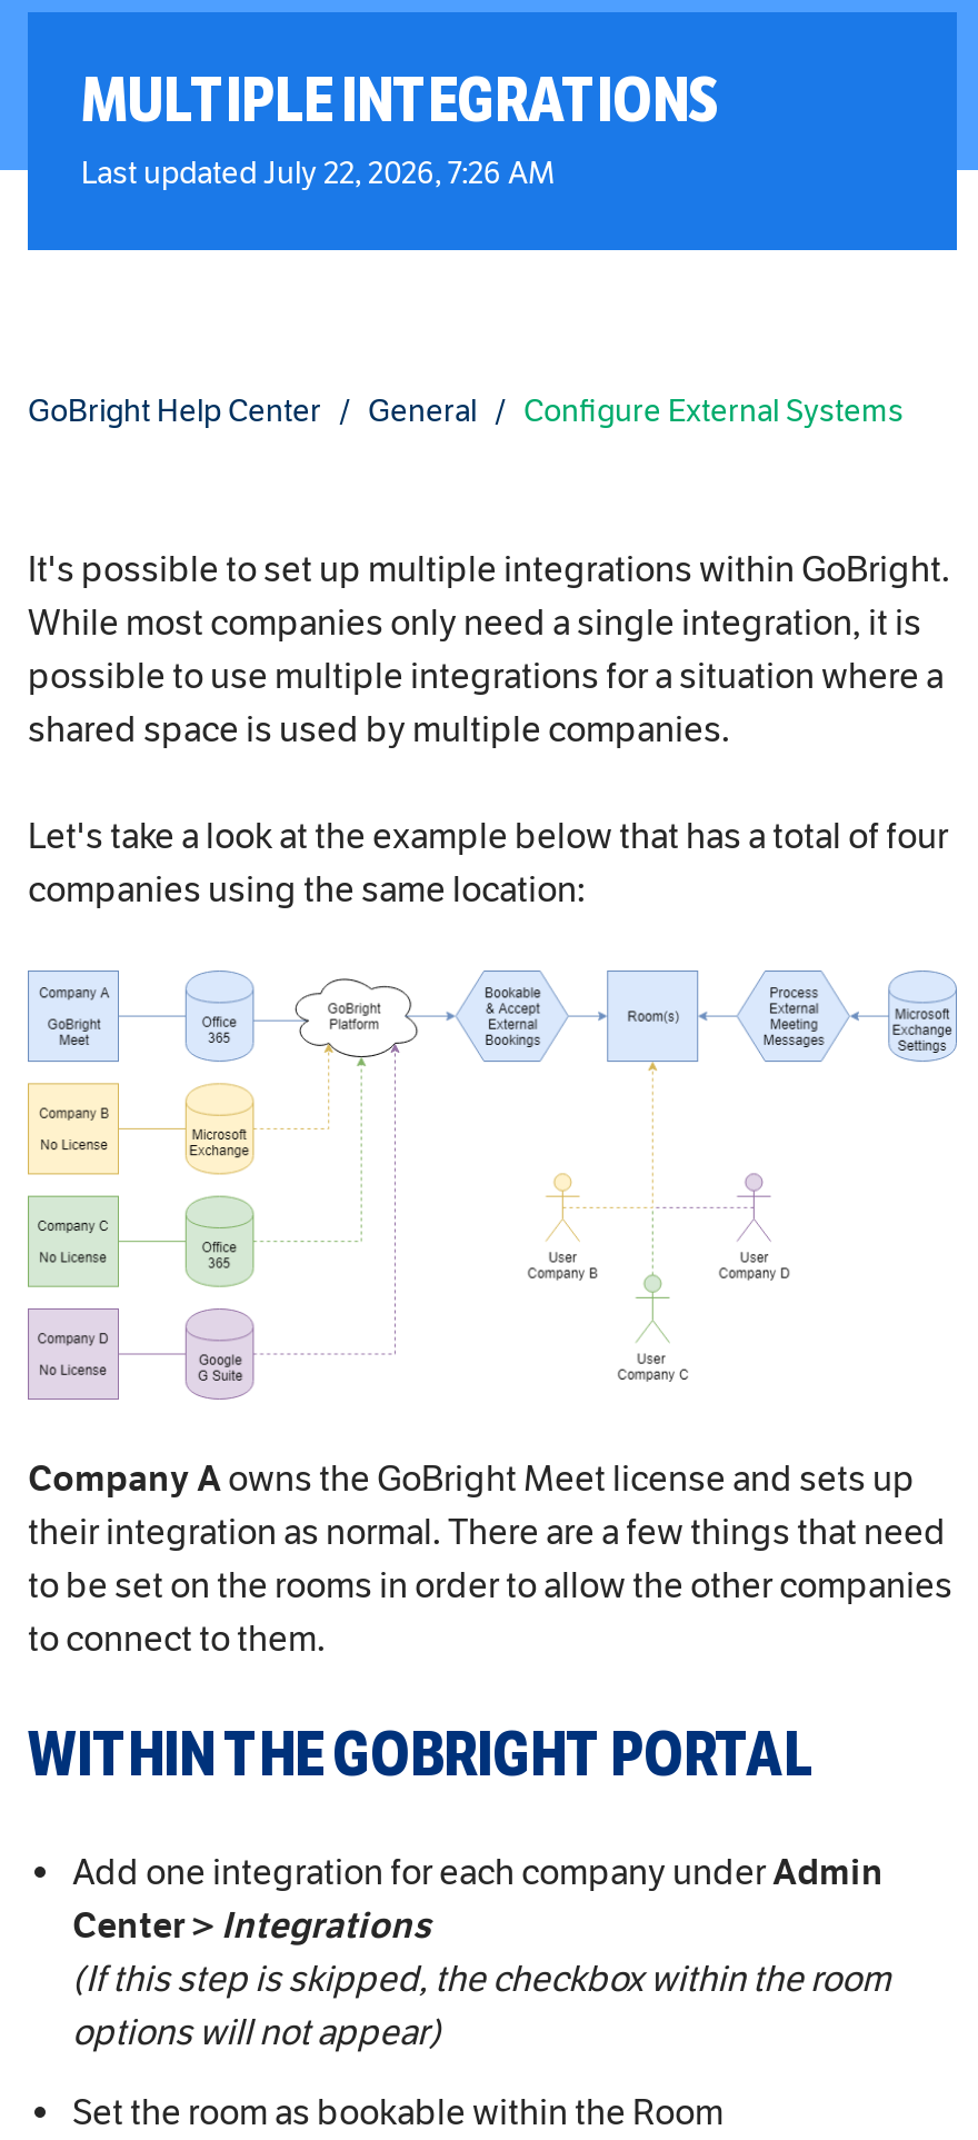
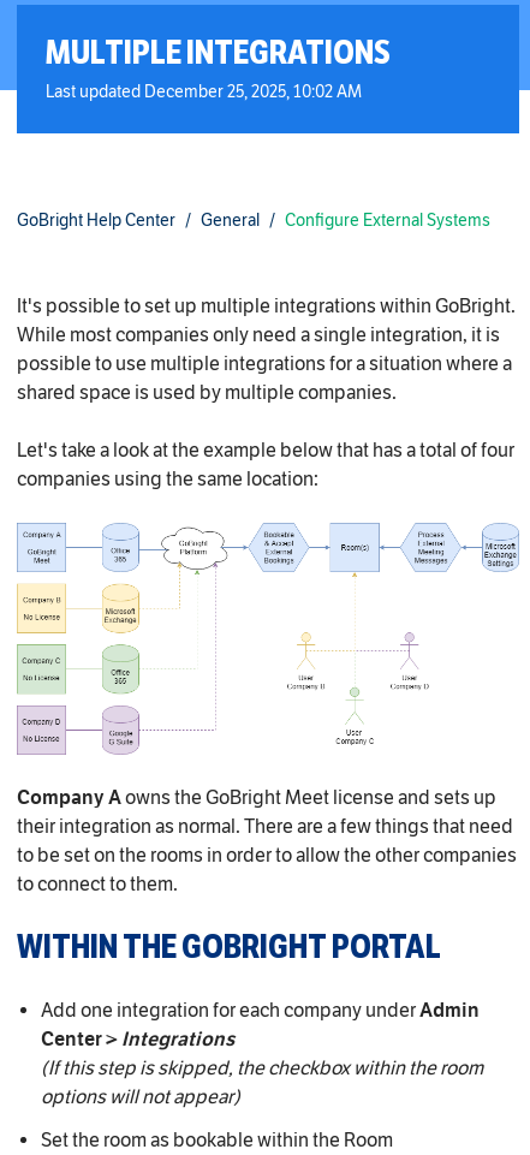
- Last updated July 22, 2026, 7:26 AM
+ Last updated December 25, 2025, 10:02 AM
